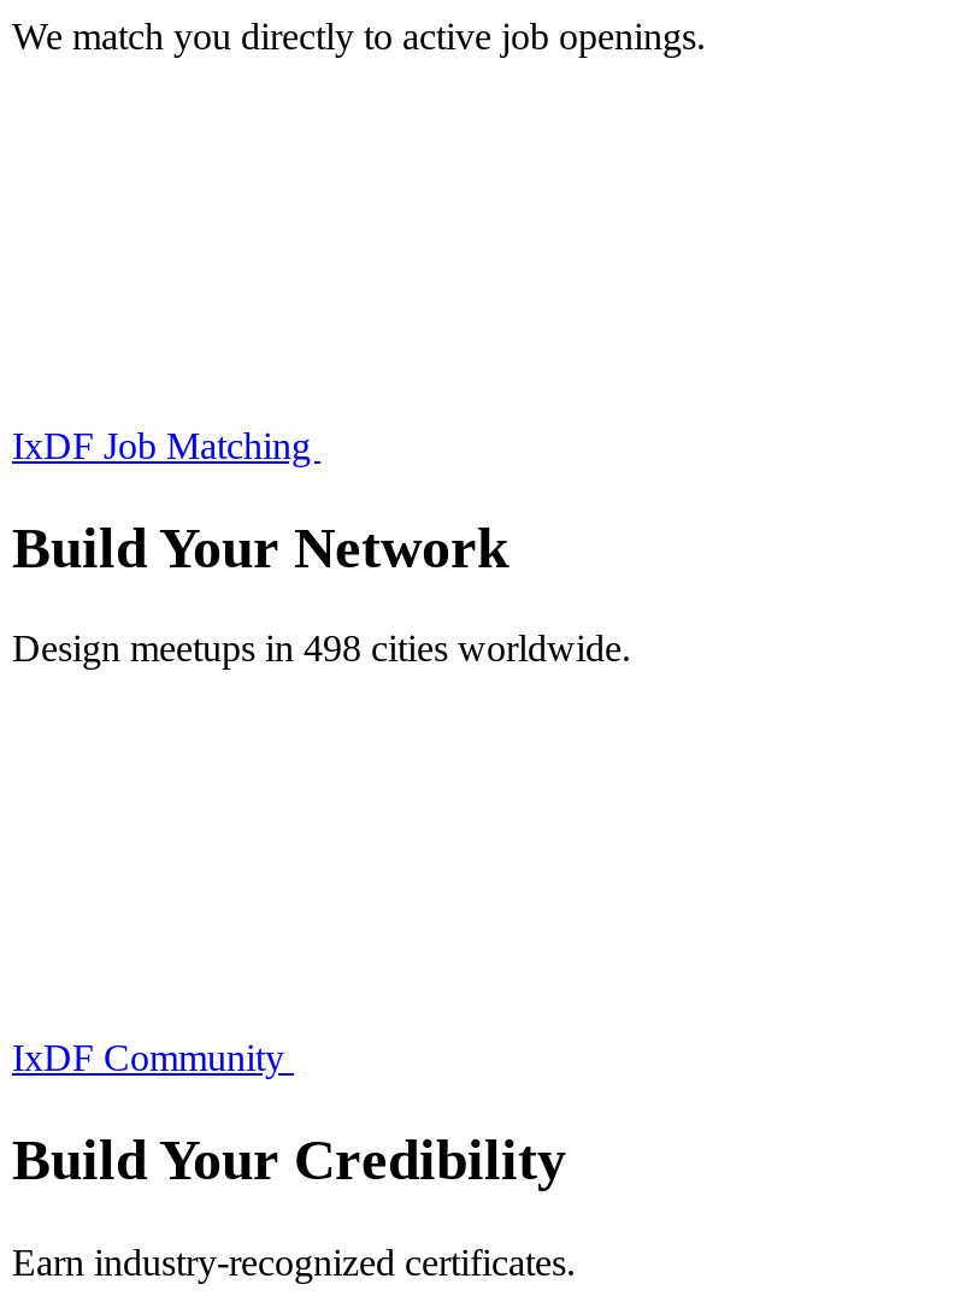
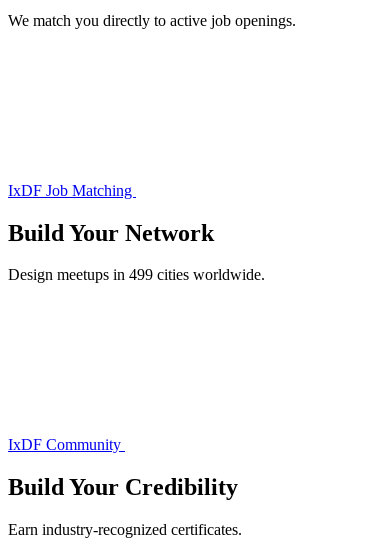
- Design meetups in 498 cities worldwide.
+ Design meetups in 499 cities worldwide.
